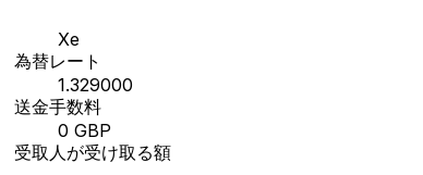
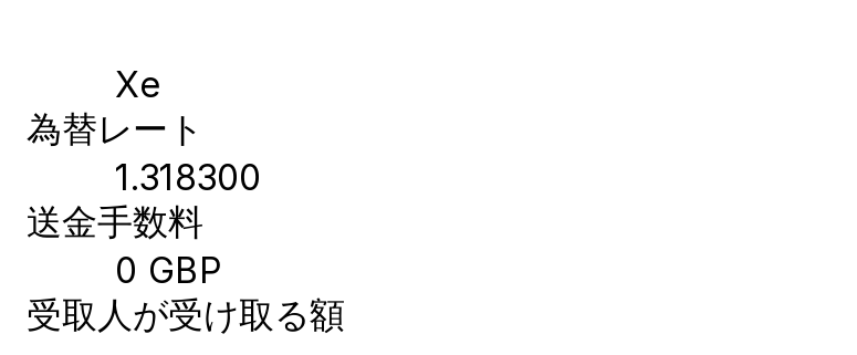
- 1.329000
+ 1.318300
